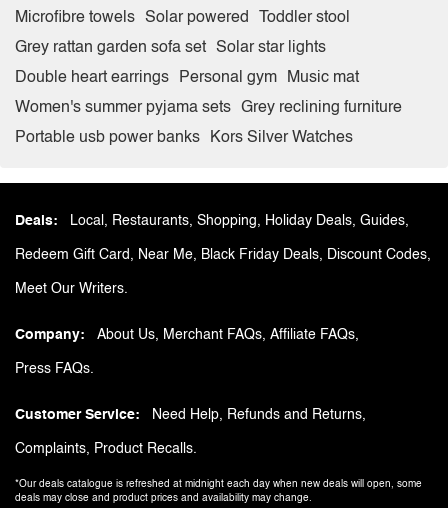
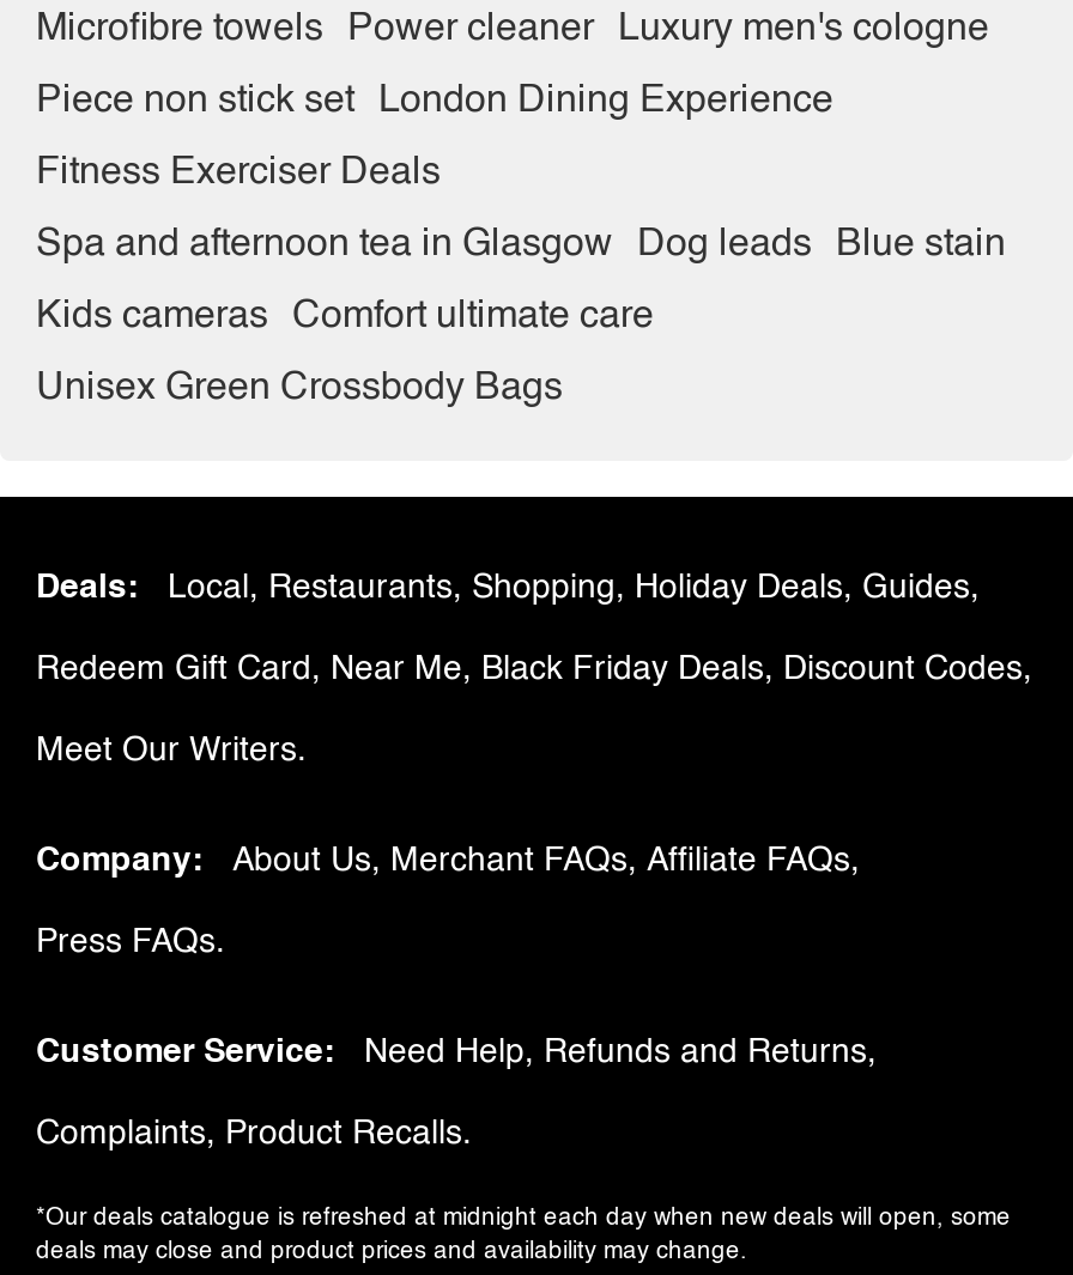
- Solar powered
- Toddler stool
- Grey rattan garden sofa set
- Solar star lights
- Double heart earrings
- Personal gym
- Music mat
- Women's summer pyjama sets
- Grey reclining furniture
- Portable usb power banks
- Kors Silver Watches
+ Power cleaner
+ Luxury men's cologne
+ Piece non stick set
+ London Dining Experience
+ Fitness Exerciser Deals
+ Spa and afternoon tea in Glasgow
+ Dog leads
+ Blue stain
+ Kids cameras
+ Comfort ultimate care
+ Unisex Green Crossbody Bags
